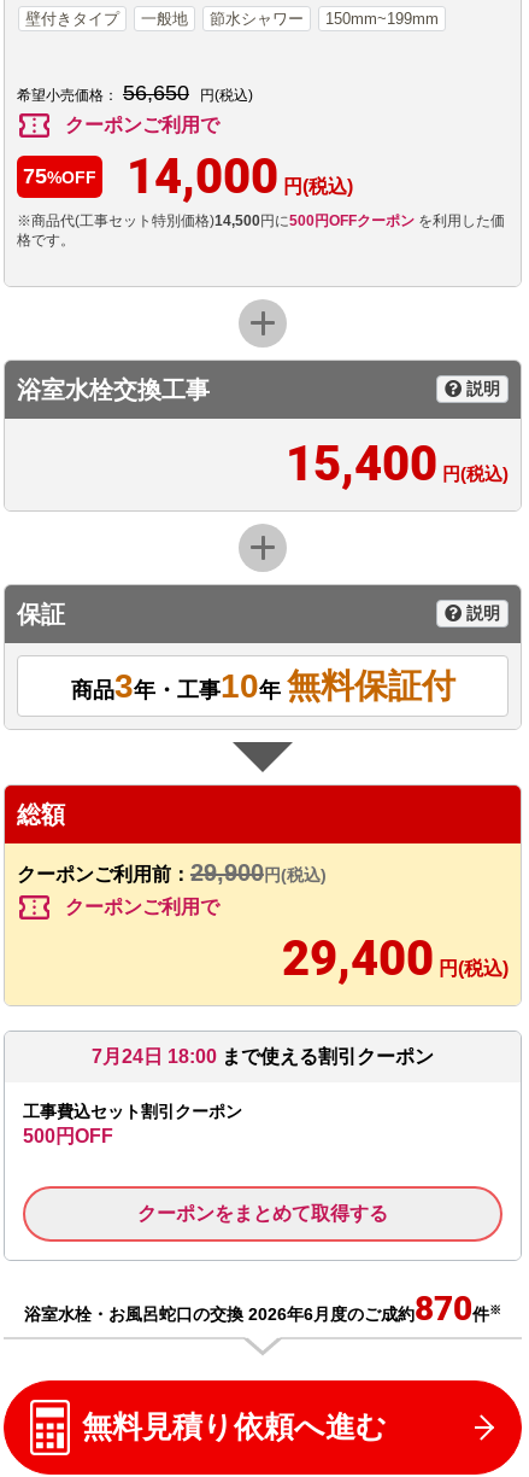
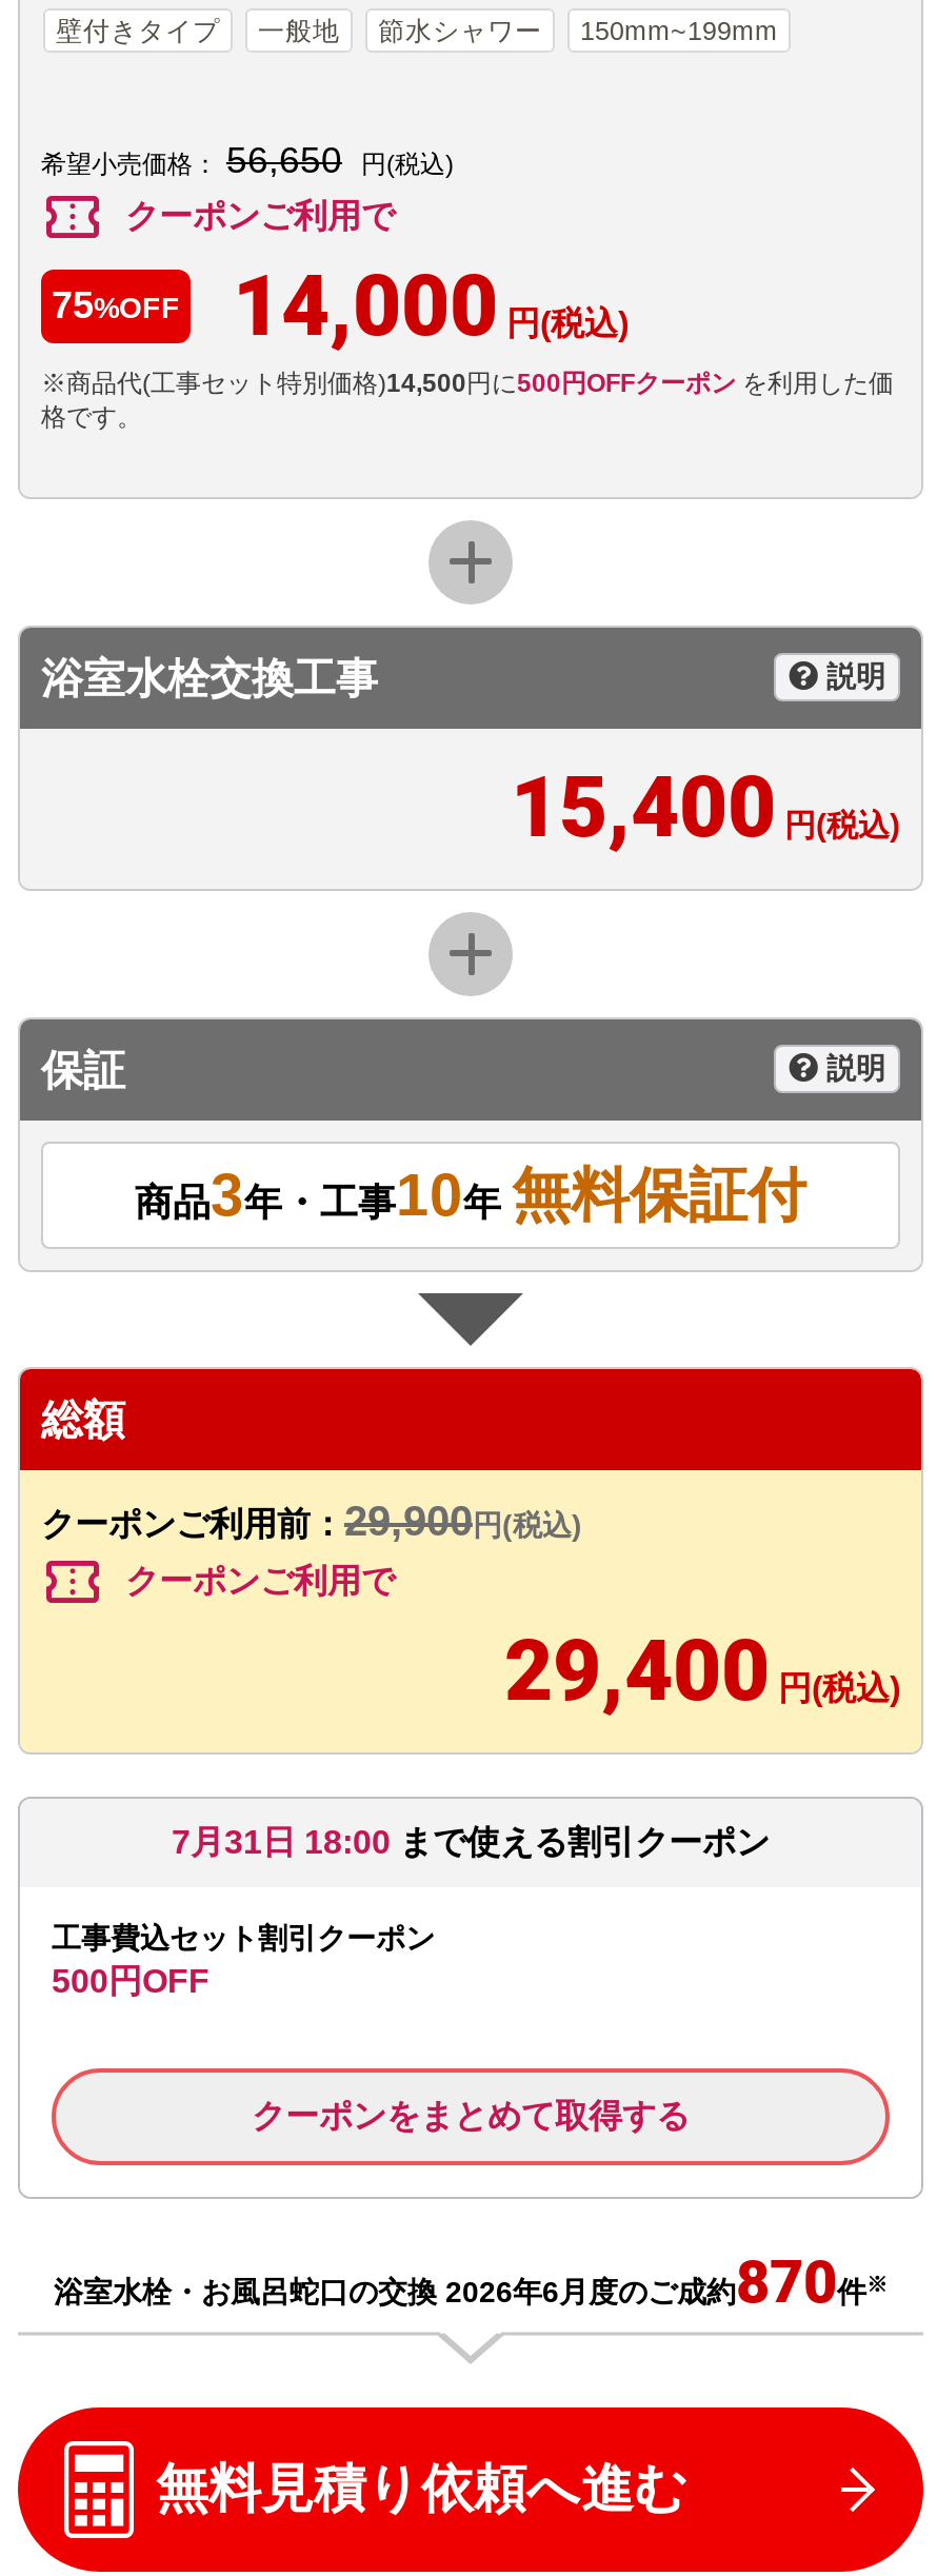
- 7月24日 18:00まで使える割引クーポン
+ 7月31日 18:00まで使える割引クーポン
